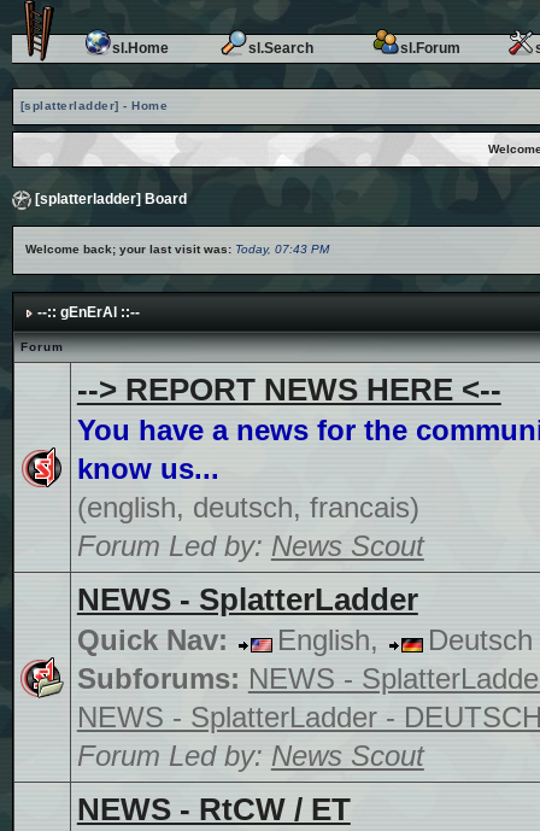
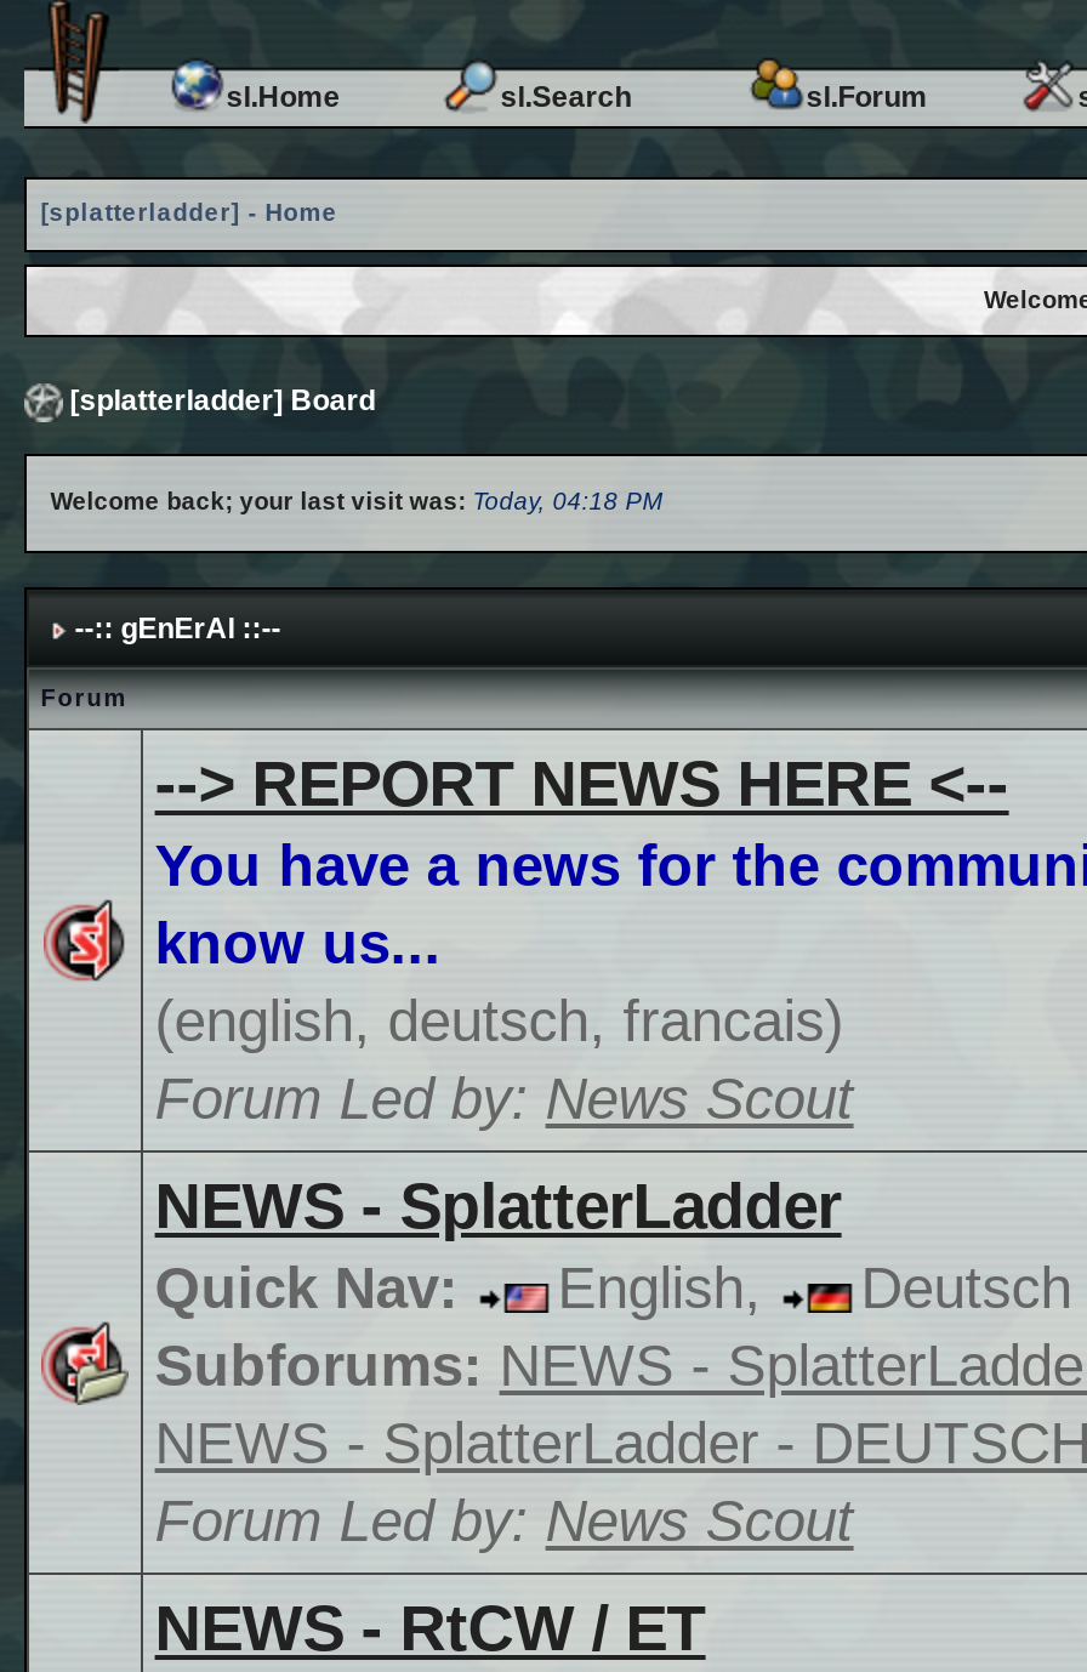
- Welcome back; your last visit was: Today, 07:43 PM
+ Welcome back; your last visit was: Today, 04:18 PM
